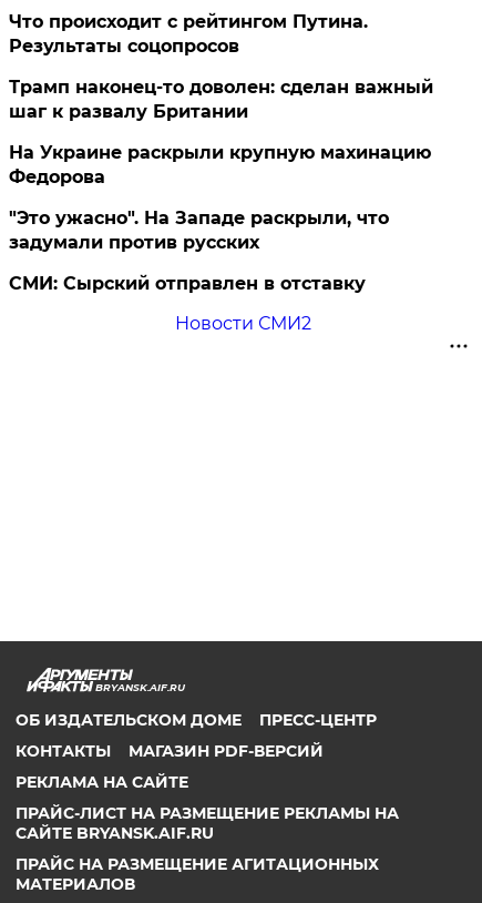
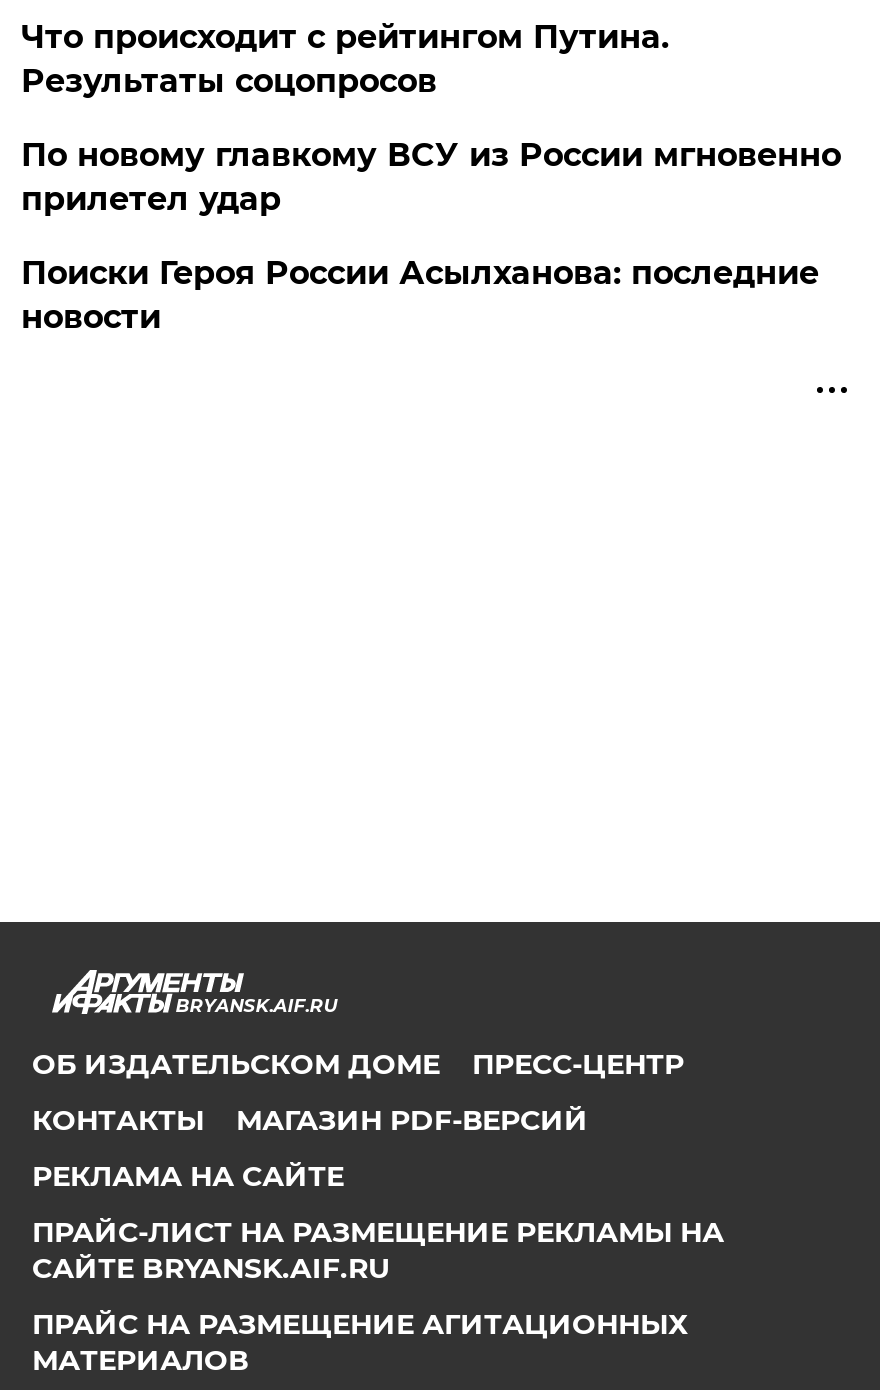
- Трамп наконец-то доволен: сделан важный
- шаг к развалу Британии
- На Украине раскрыли крупную махинацию
- Федорова
- "Это ужасно". На Западе раскрыли, что
- задумали против русских
- СМИ: Сырский отправлен в отставку
- Новости СМИ2
+ По новому главкому ВСУ из России мгновенно
+ прилетел удар
+ Поиски Героя России Асылханова: последние
+ новости
